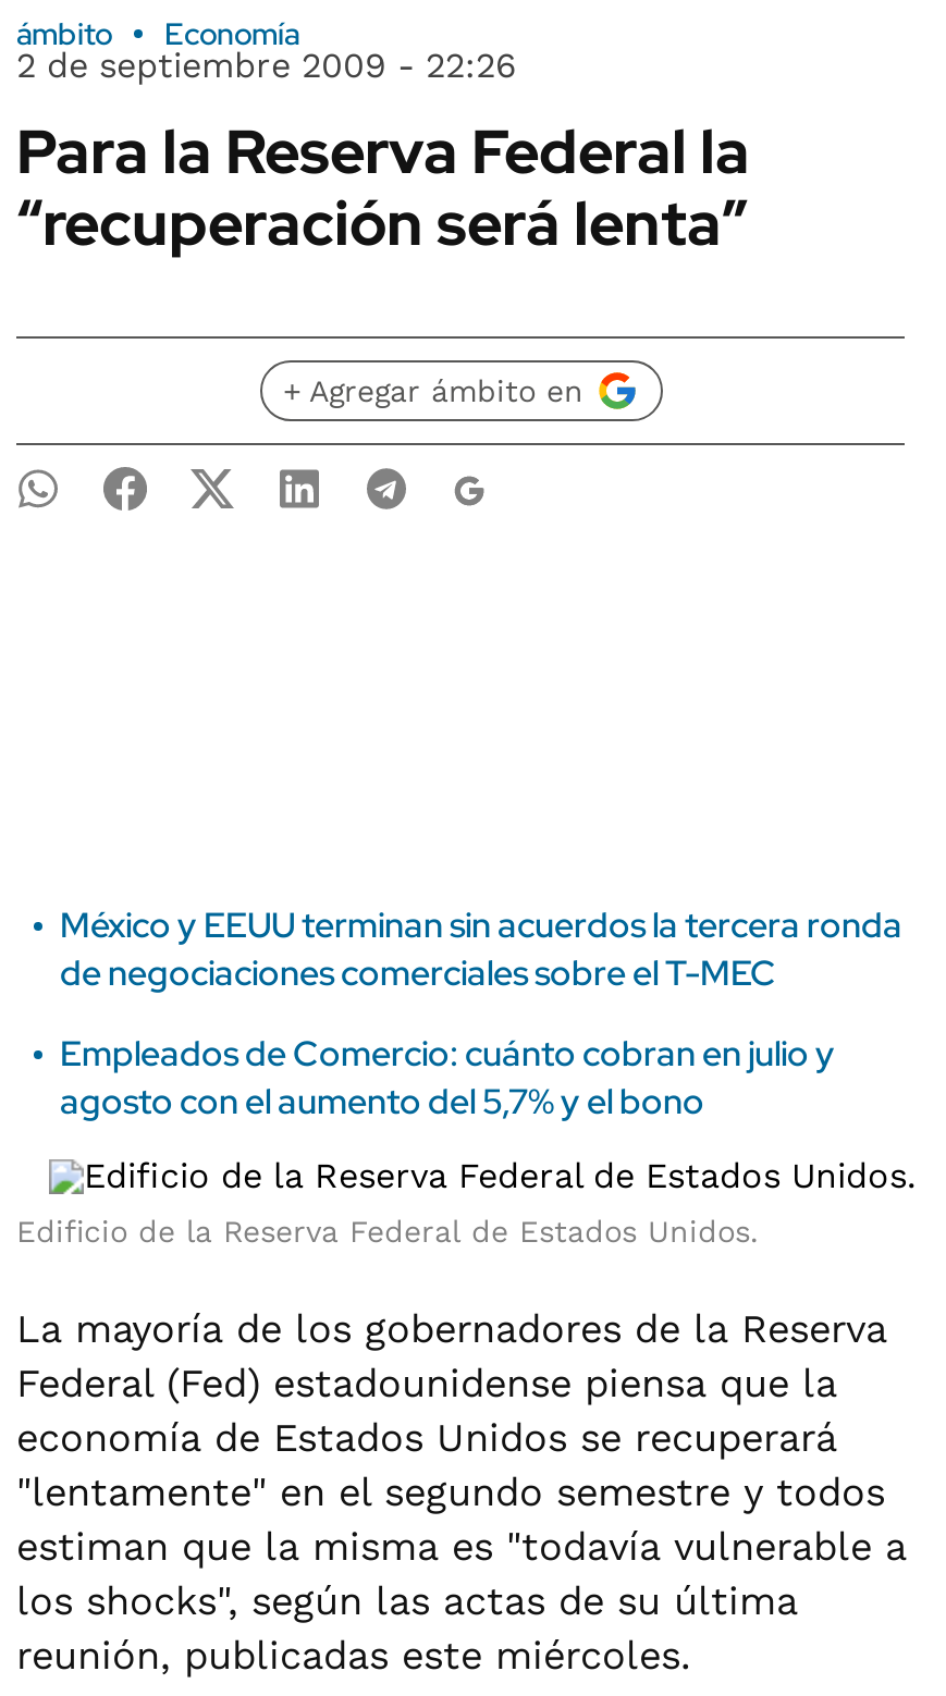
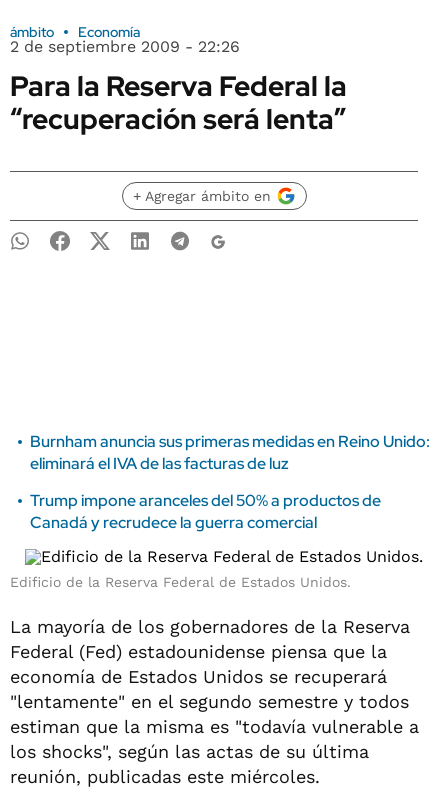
- México y EEUU terminan sin acuerdos la tercera ronda
- de negociaciones comerciales sobre el T-MEC
+ Burnham anuncia sus primeras medidas en Reino Unido:
+ eliminará el IVA de las facturas de luz

- Empleados de Comercio: cuánto cobran en julio y
- agosto con el aumento del 5,7% y el bono
+ Trump impone aranceles del 50% a productos de
+ Canadá y recrudece la guerra comercial
